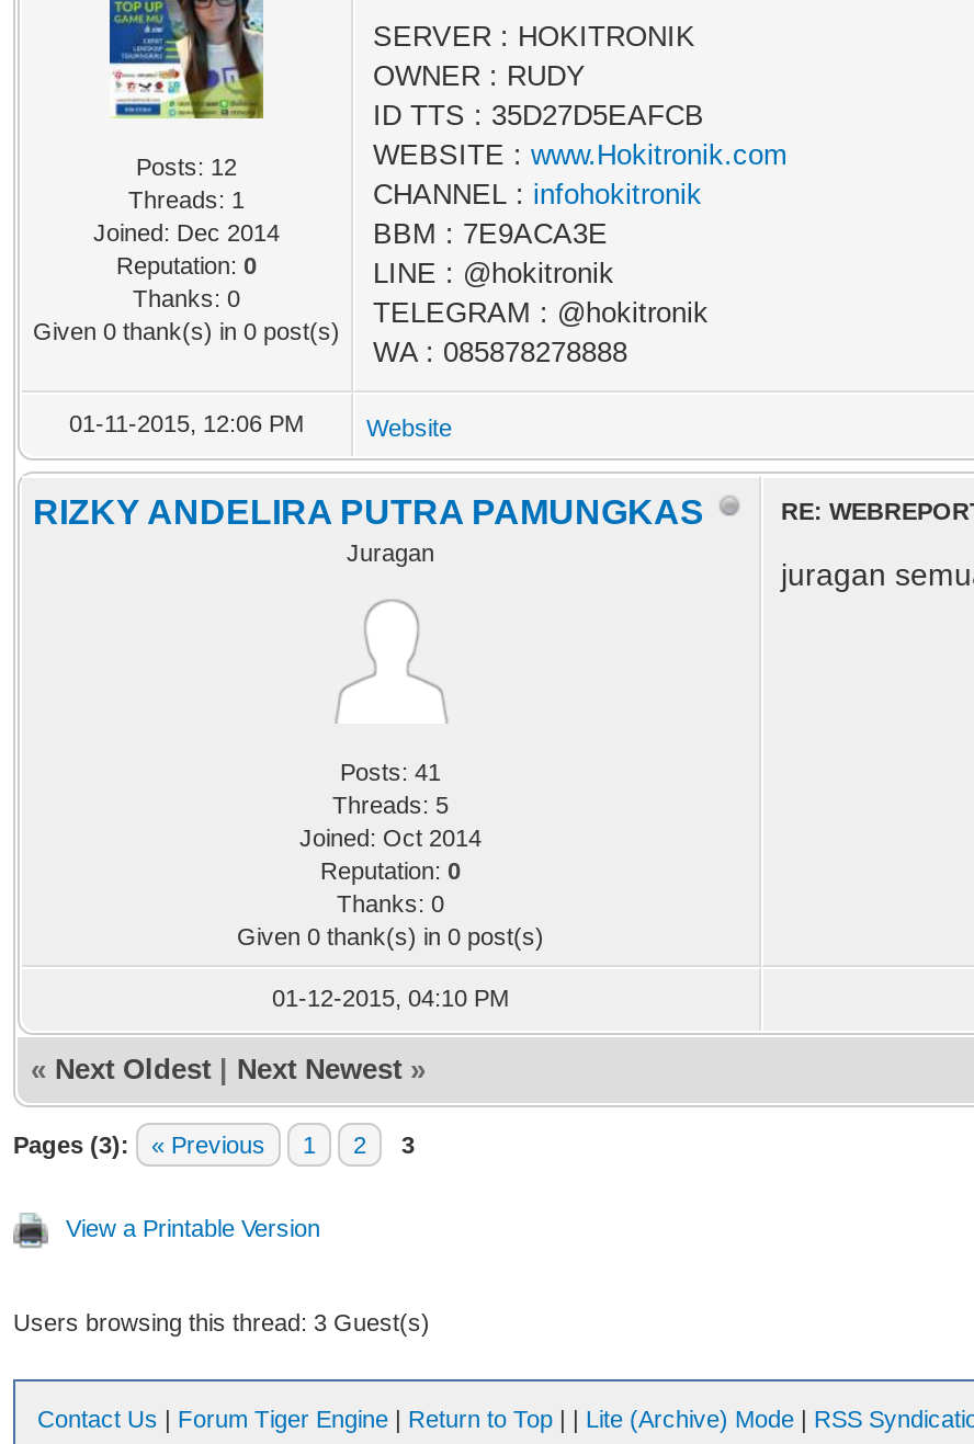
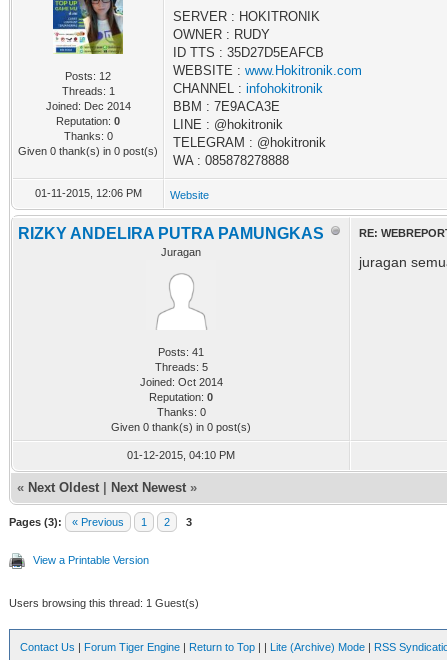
- Users browsing this thread: 3 Guest(s)
+ Users browsing this thread: 1 Guest(s)
